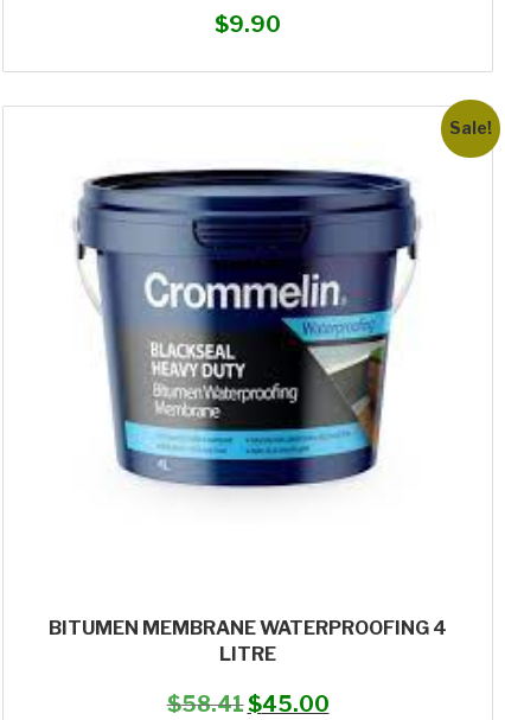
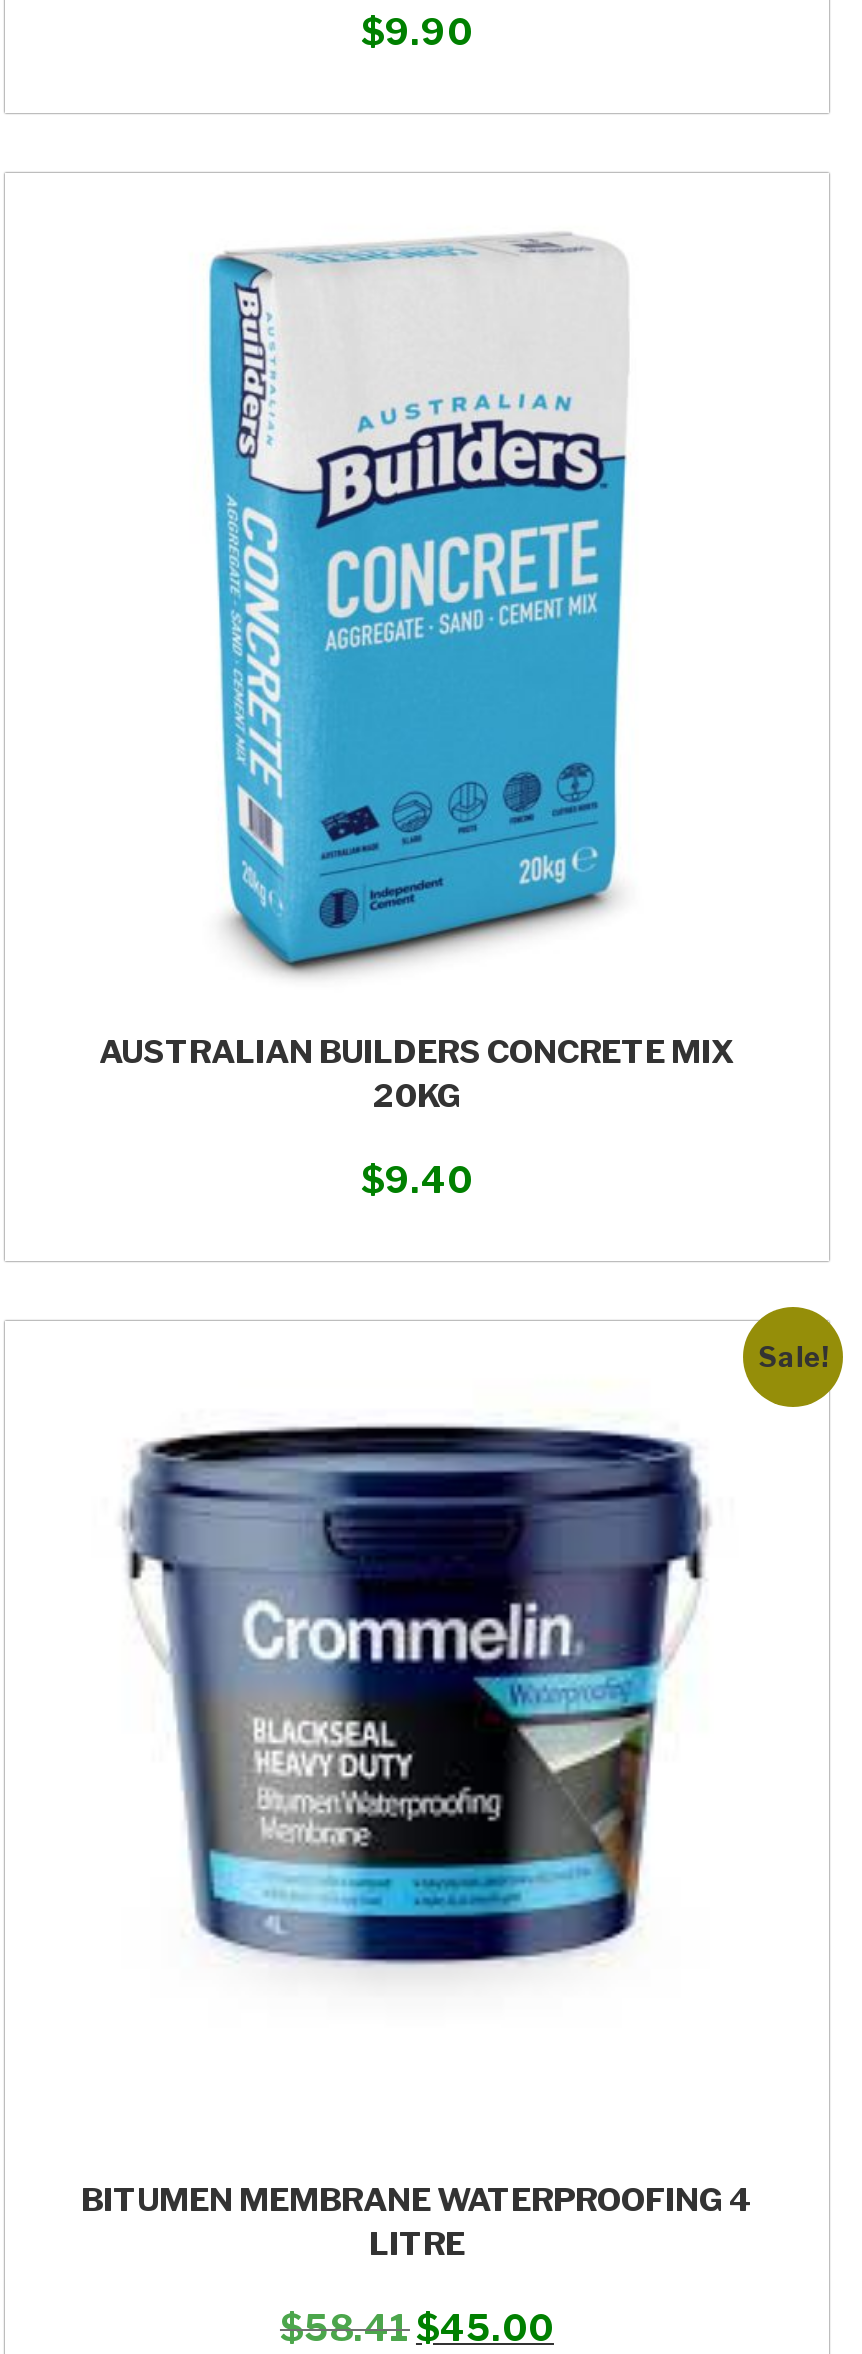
+ [image]
+ AUSTRALIAN BUILDERS CONCRETE MIX
+ 20KG
+ $9.40
